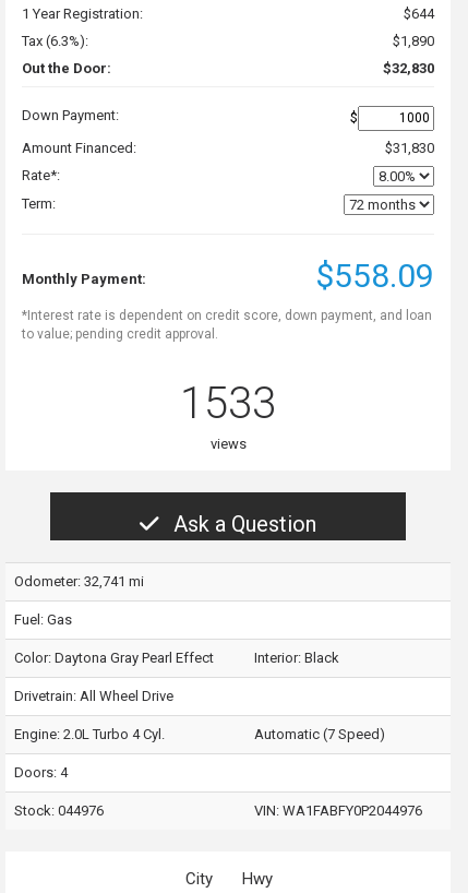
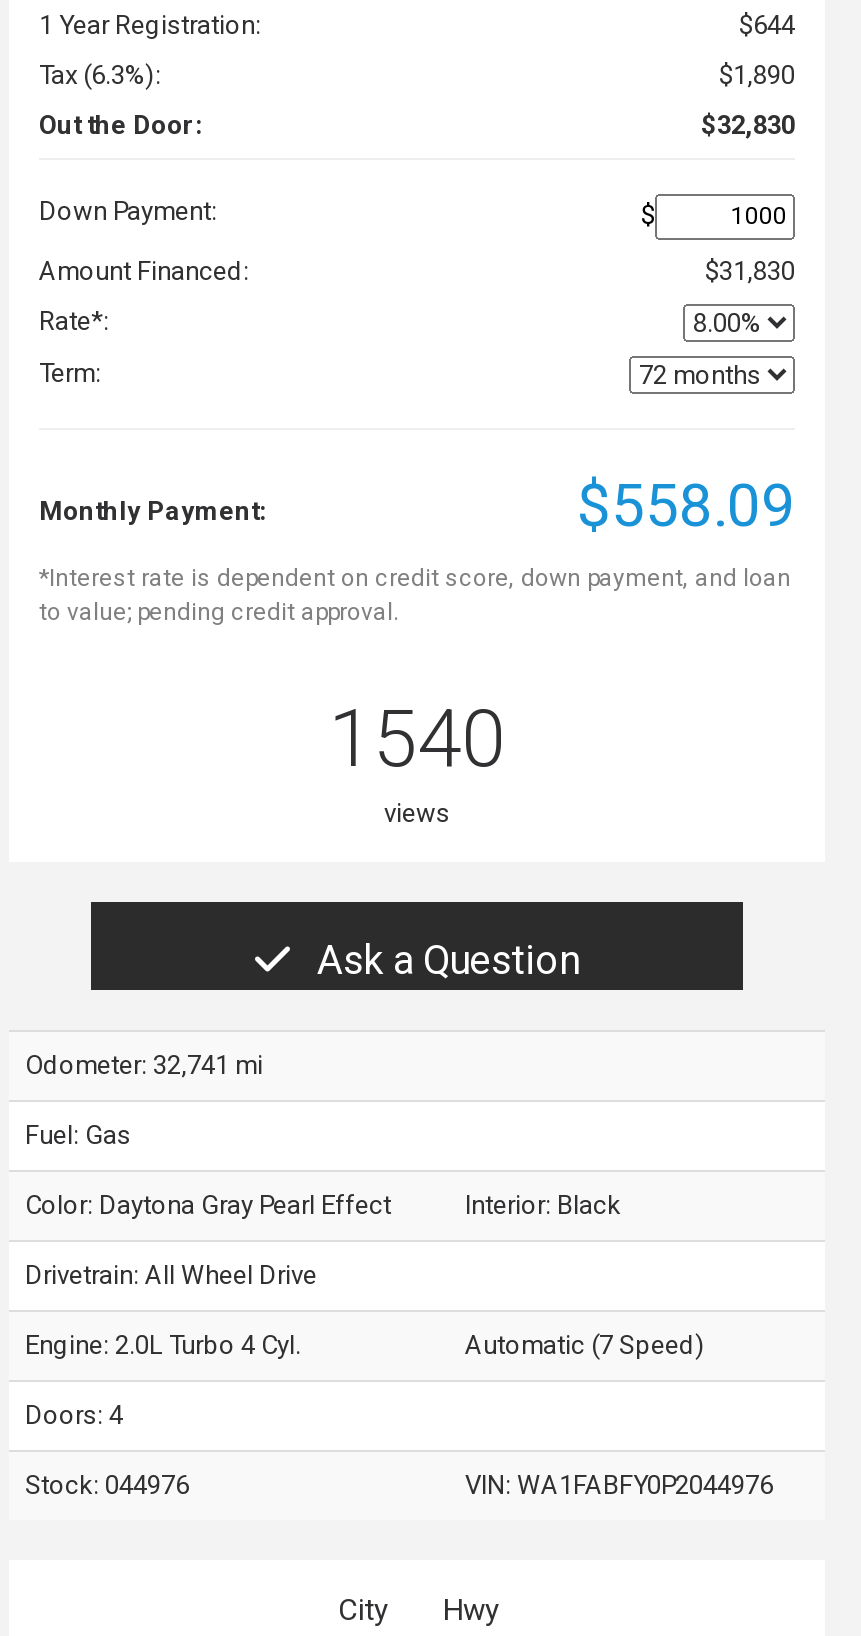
- 1533
+ 1540
